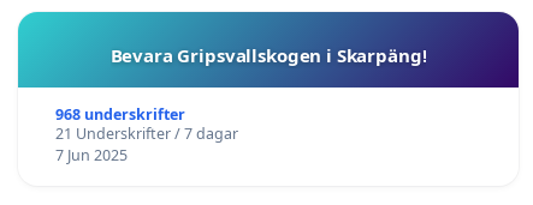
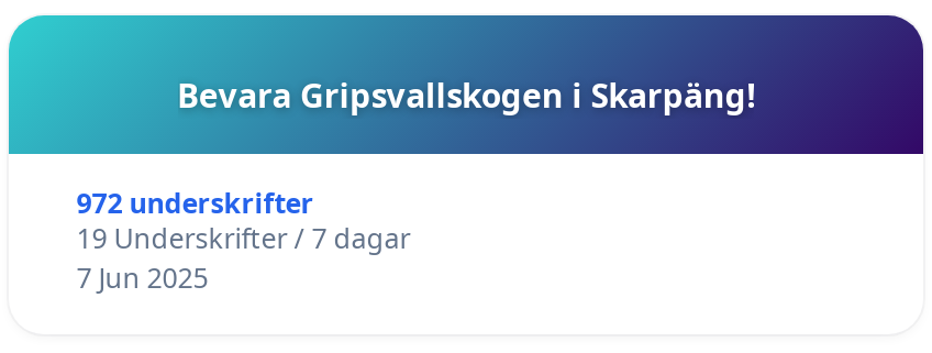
- 968 underskrifter
+ 972 underskrifter

- 21 Underskrifter / 7 dagar
+ 19 Underskrifter / 7 dagar
